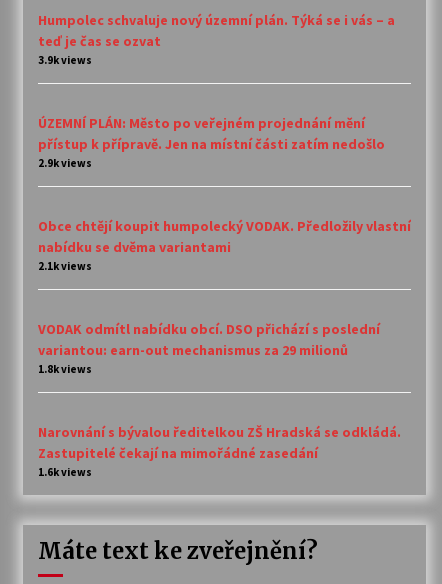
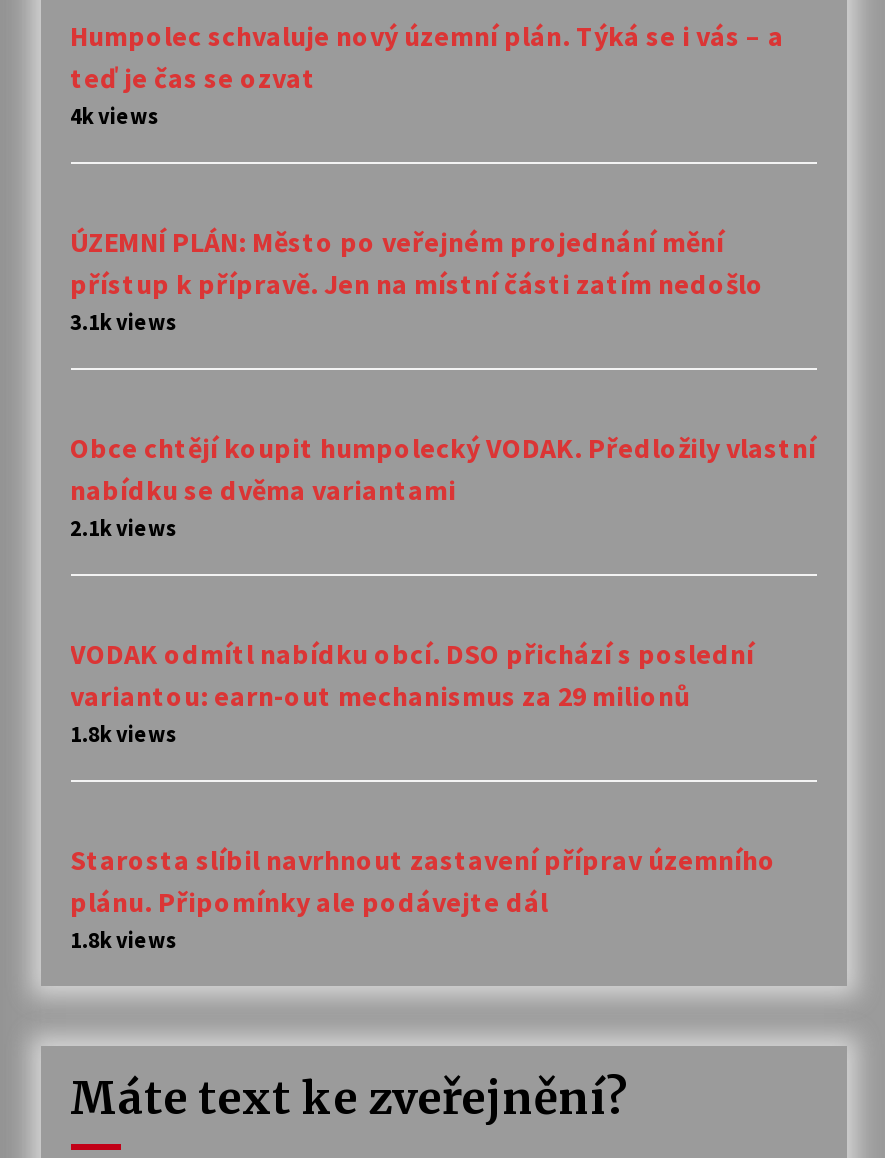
- 3.9k views
+ 4k views

- 2.9k views
+ 3.1k views

- Narovnání s bývalou ředitelkou ZŠ Hradská se odkládá.
- Zastupitelé čekají na mimořádné zasedání
- 1.6k views
+ Starosta slíbil navrhnout zastavení příprav územního
+ plánu. Připomínky ale podávejte dál
+ 1.8k views
